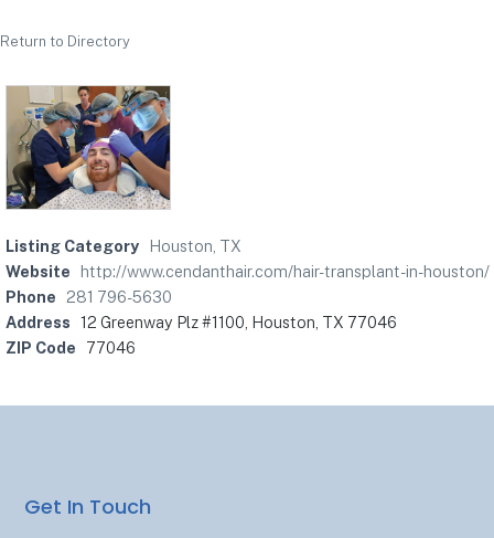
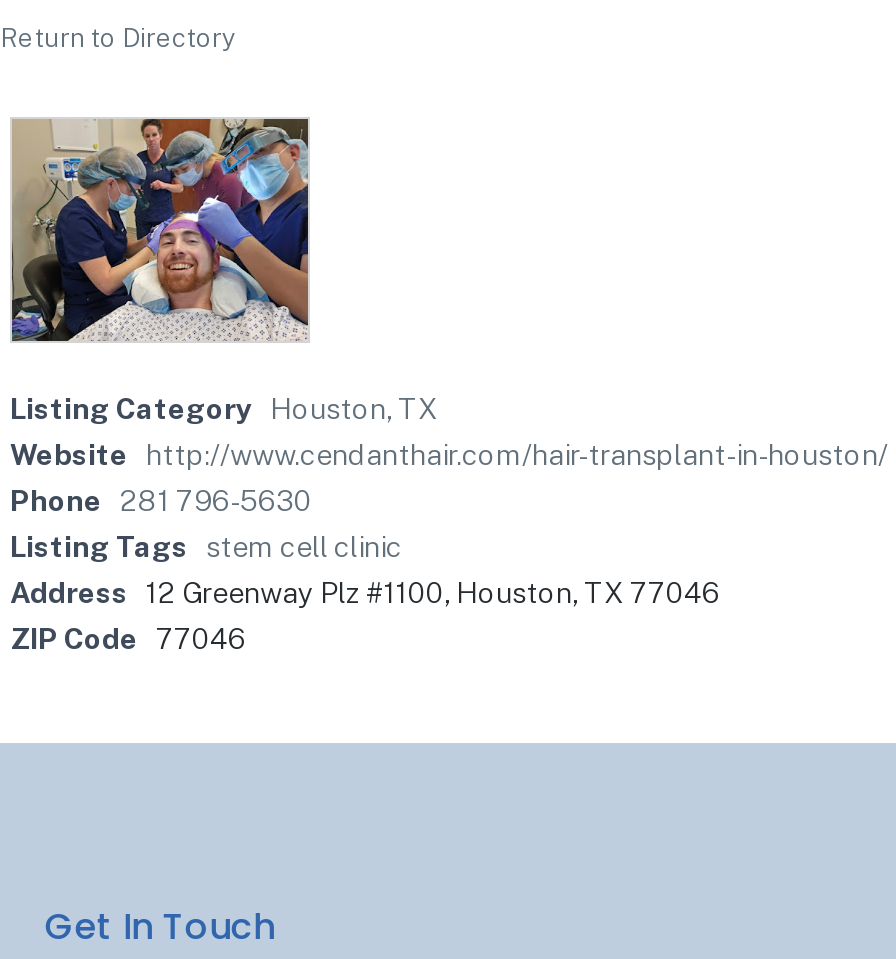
+ Listing Tags stem cell clinic
